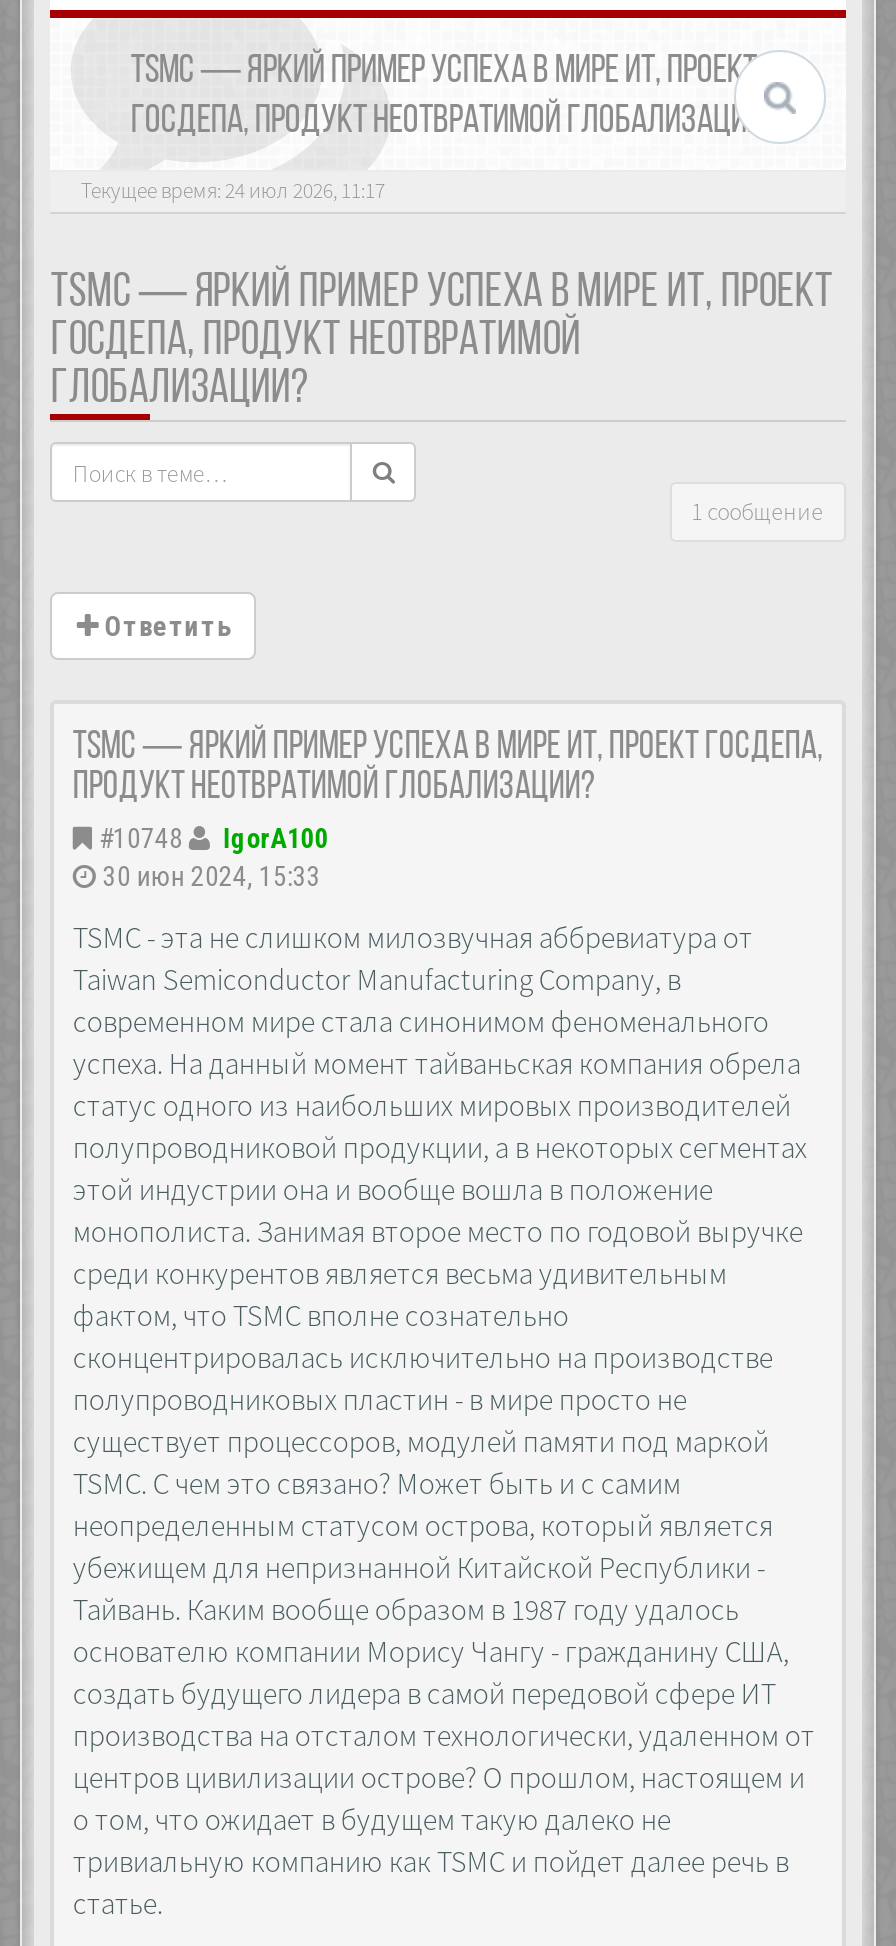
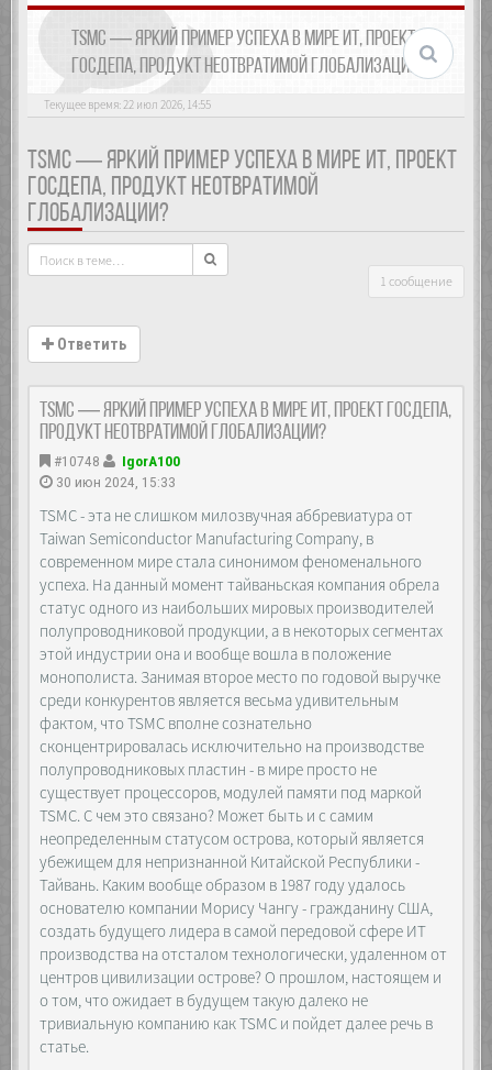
- Текущее время: 24 июл 2026, 11:17
+ Текущее время: 22 июл 2026, 14:55
